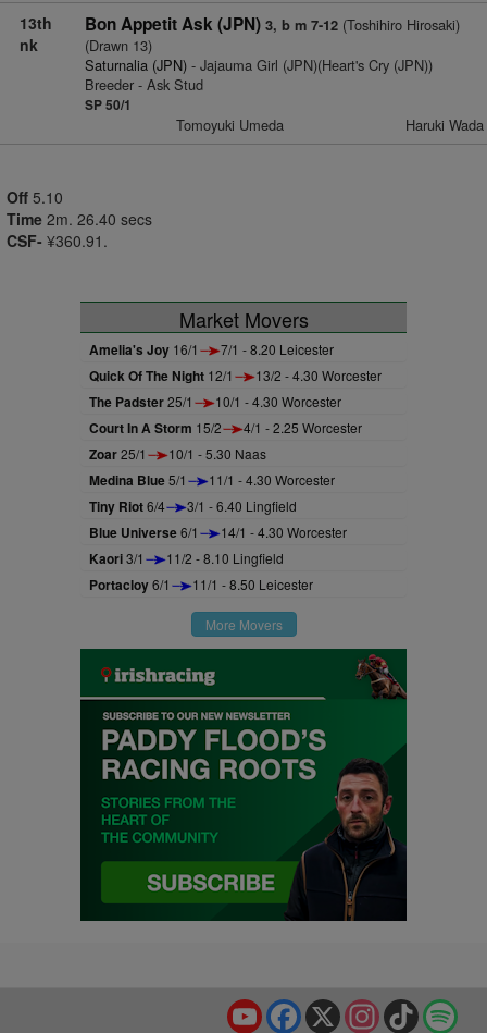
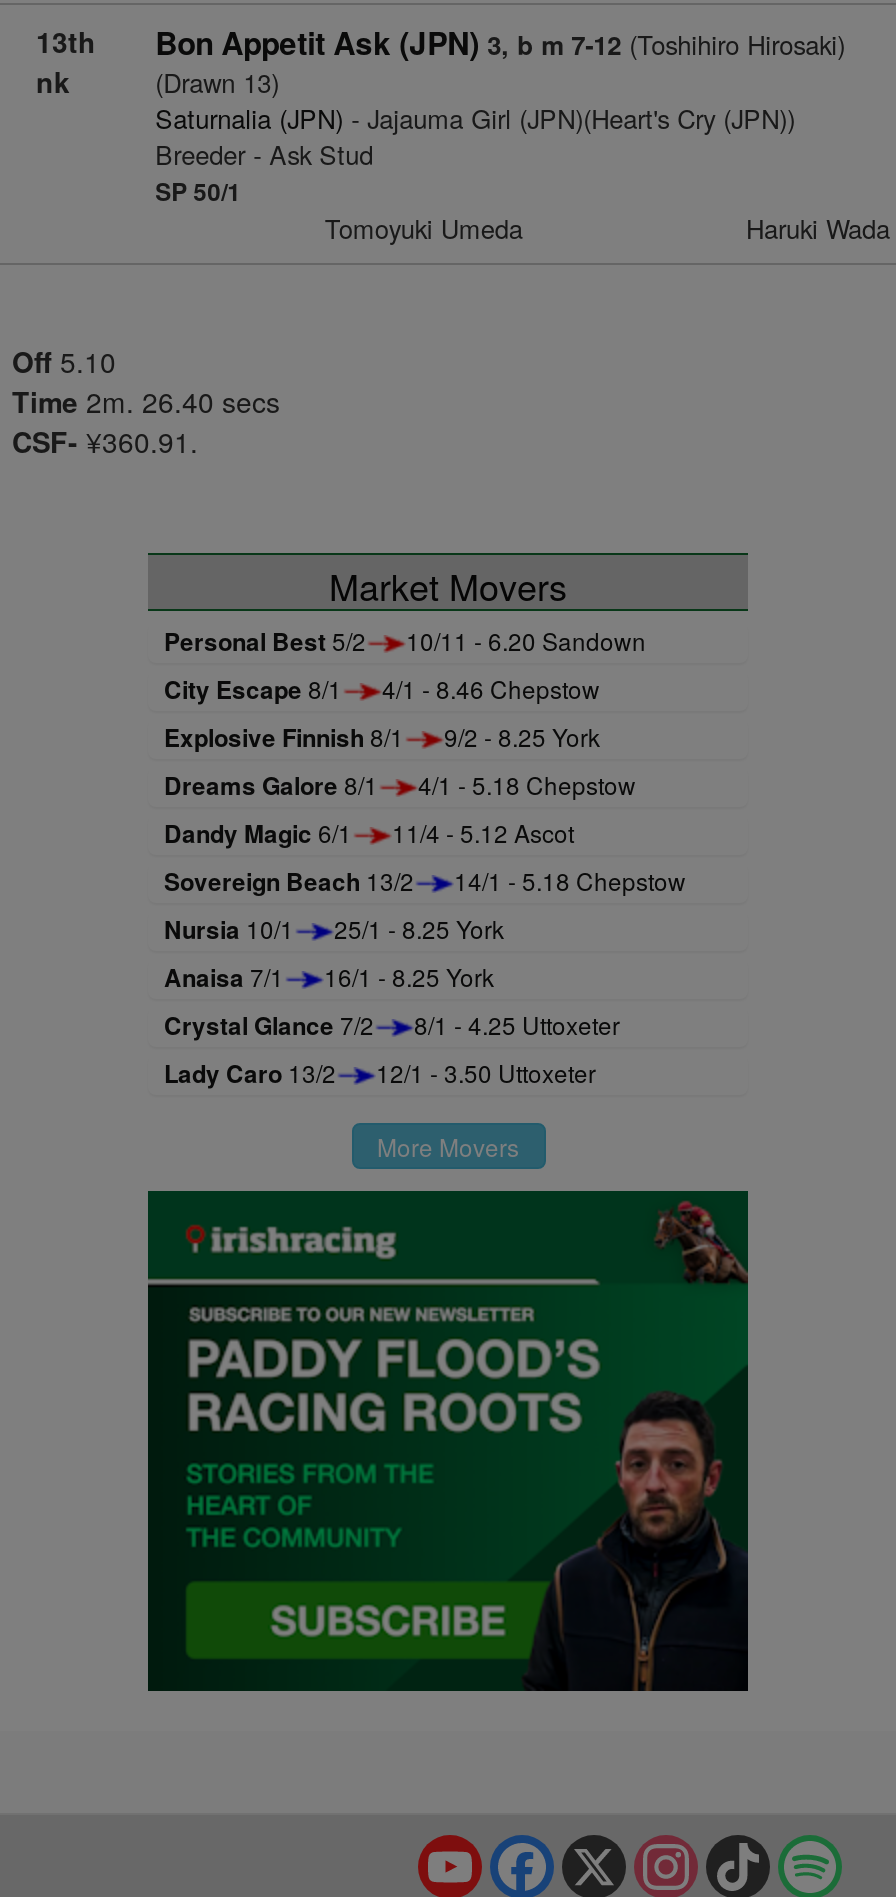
- Amelia's Joy 16/1
- 7/1 - 8.20 Leicester
- Quick Of The Night 12/1
- 13/2 - 4.30 Worcester
- The Padster 25/1
- 10/1 - 4.30 Worcester
- Court In A Storm 15/2
- 4/1 - 2.25 Worcester
- Zoar 25/1
- 10/1 - 5.30 Naas
- Medina Blue 5/1
- 11/1 - 4.30 Worcester
- Tiny Riot 6/4
- 3/1 - 6.40 Lingfield
- Blue Universe 6/1
- 14/1 - 4.30 Worcester
- Kaori 3/1
- 11/2 - 8.10 Lingfield
- Portacloy 6/1
- 11/1 - 8.50 Leicester
+ Personal Best 5/2
+ 10/11 - 6.20 Sandown
+ City Escape 8/1
+ 4/1 - 8.46 Chepstow
+ Explosive Finnish 8/1
+ 9/2 - 8.25 York
+ Dreams Galore 8/1
+ 4/1 - 5.18 Chepstow
+ Dandy Magic 6/1
+ 11/4 - 5.12 Ascot
+ Sovereign Beach 13/2
+ 14/1 - 5.18 Chepstow
+ Nursia 10/1
+ 25/1 - 8.25 York
+ Anaisa 7/1
+ 16/1 - 8.25 York
+ Crystal Glance 7/2
+ 8/1 - 4.25 Uttoxeter
+ Lady Caro 13/2
+ 12/1 - 3.50 Uttoxeter
